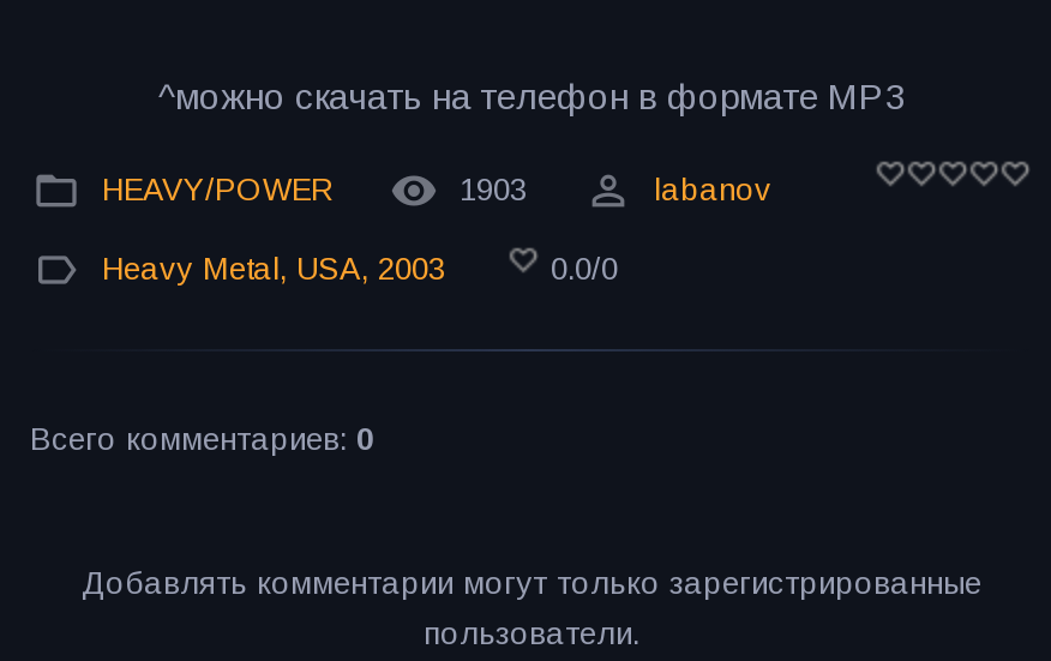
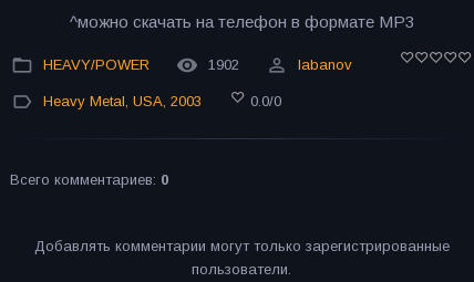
- 1903
+ 1902
